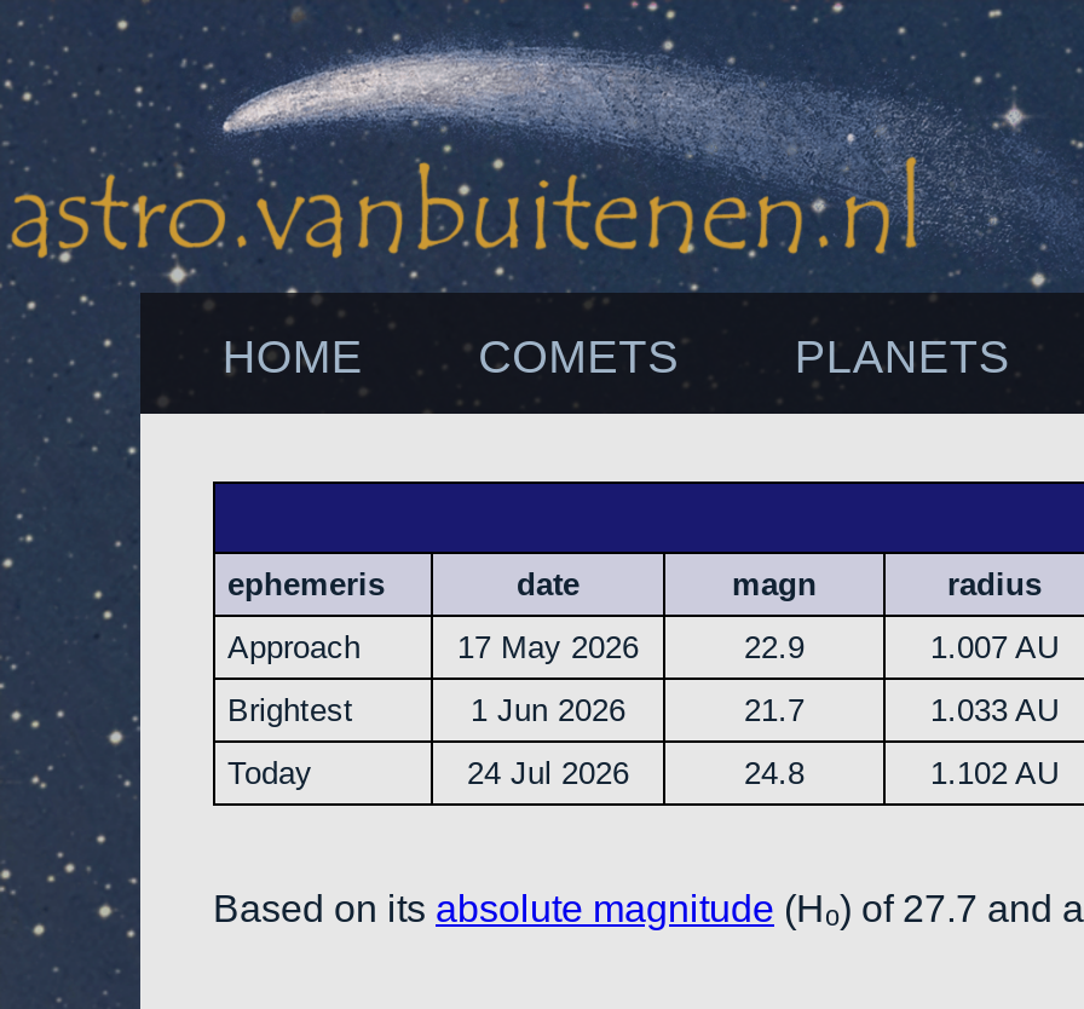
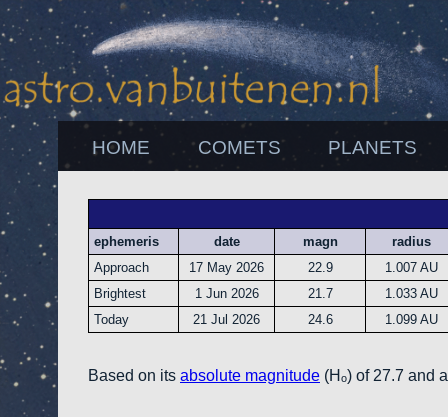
- 24 Jul 2026
+ 21 Jul 2026

- 24.8
+ 24.6

- 1.102 AU
+ 1.099 AU
